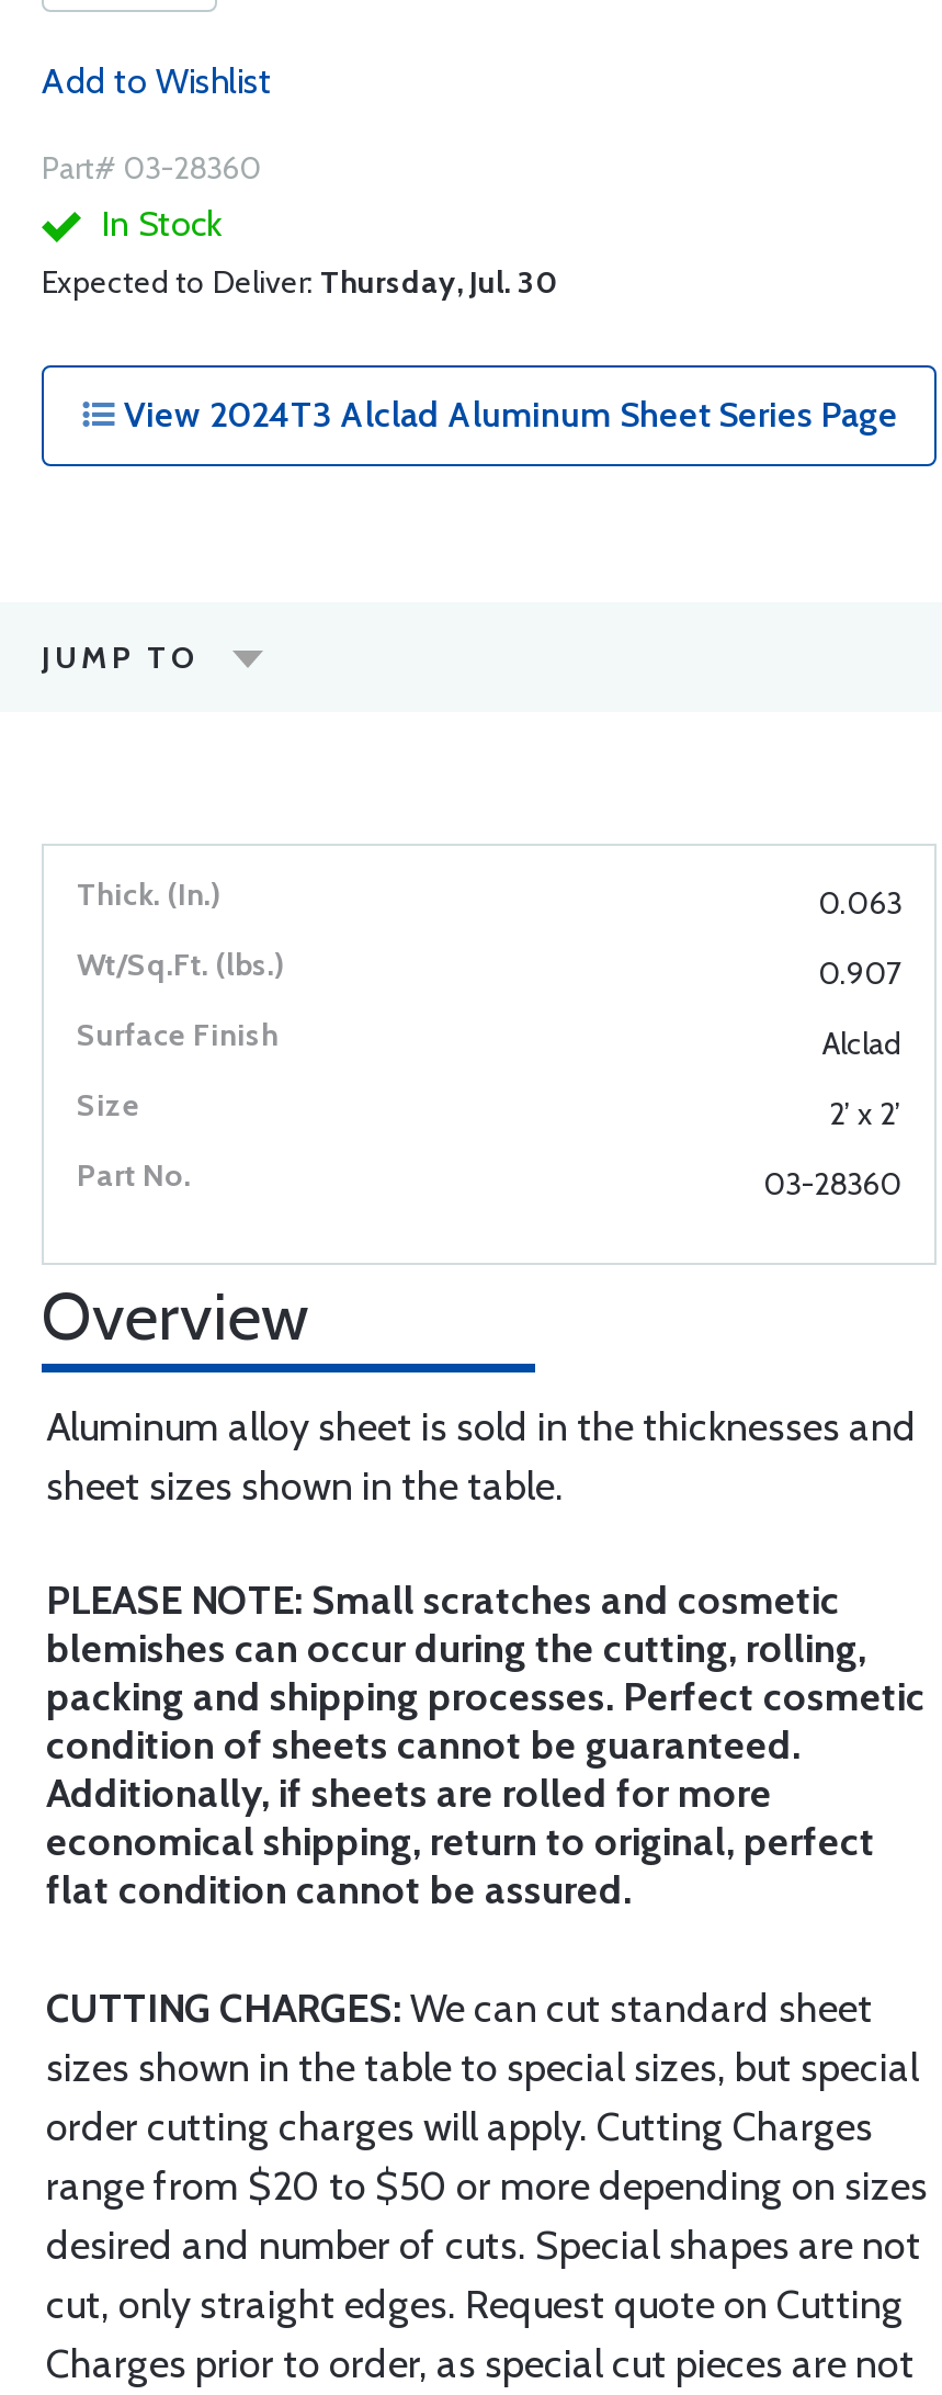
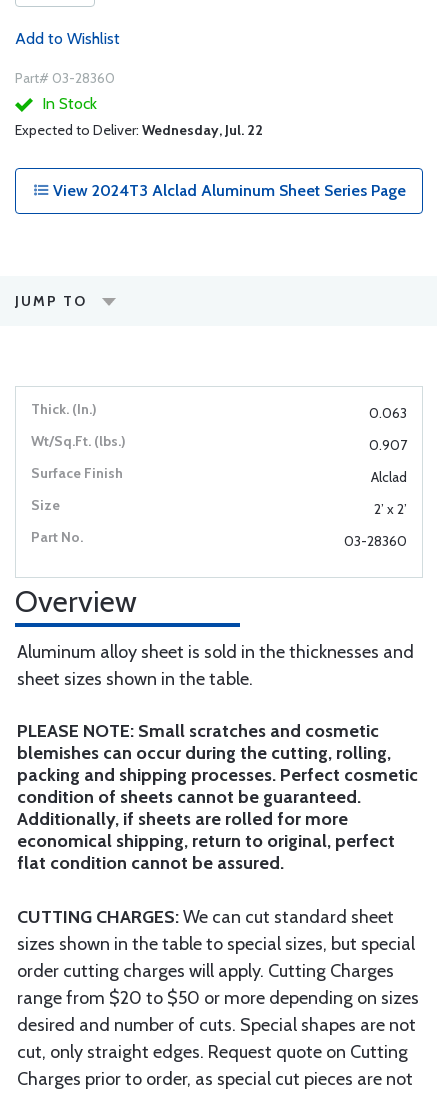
- Expected to Deliver: Thursday, Jul. 30
+ Expected to Deliver: Wednesday, Jul. 22
